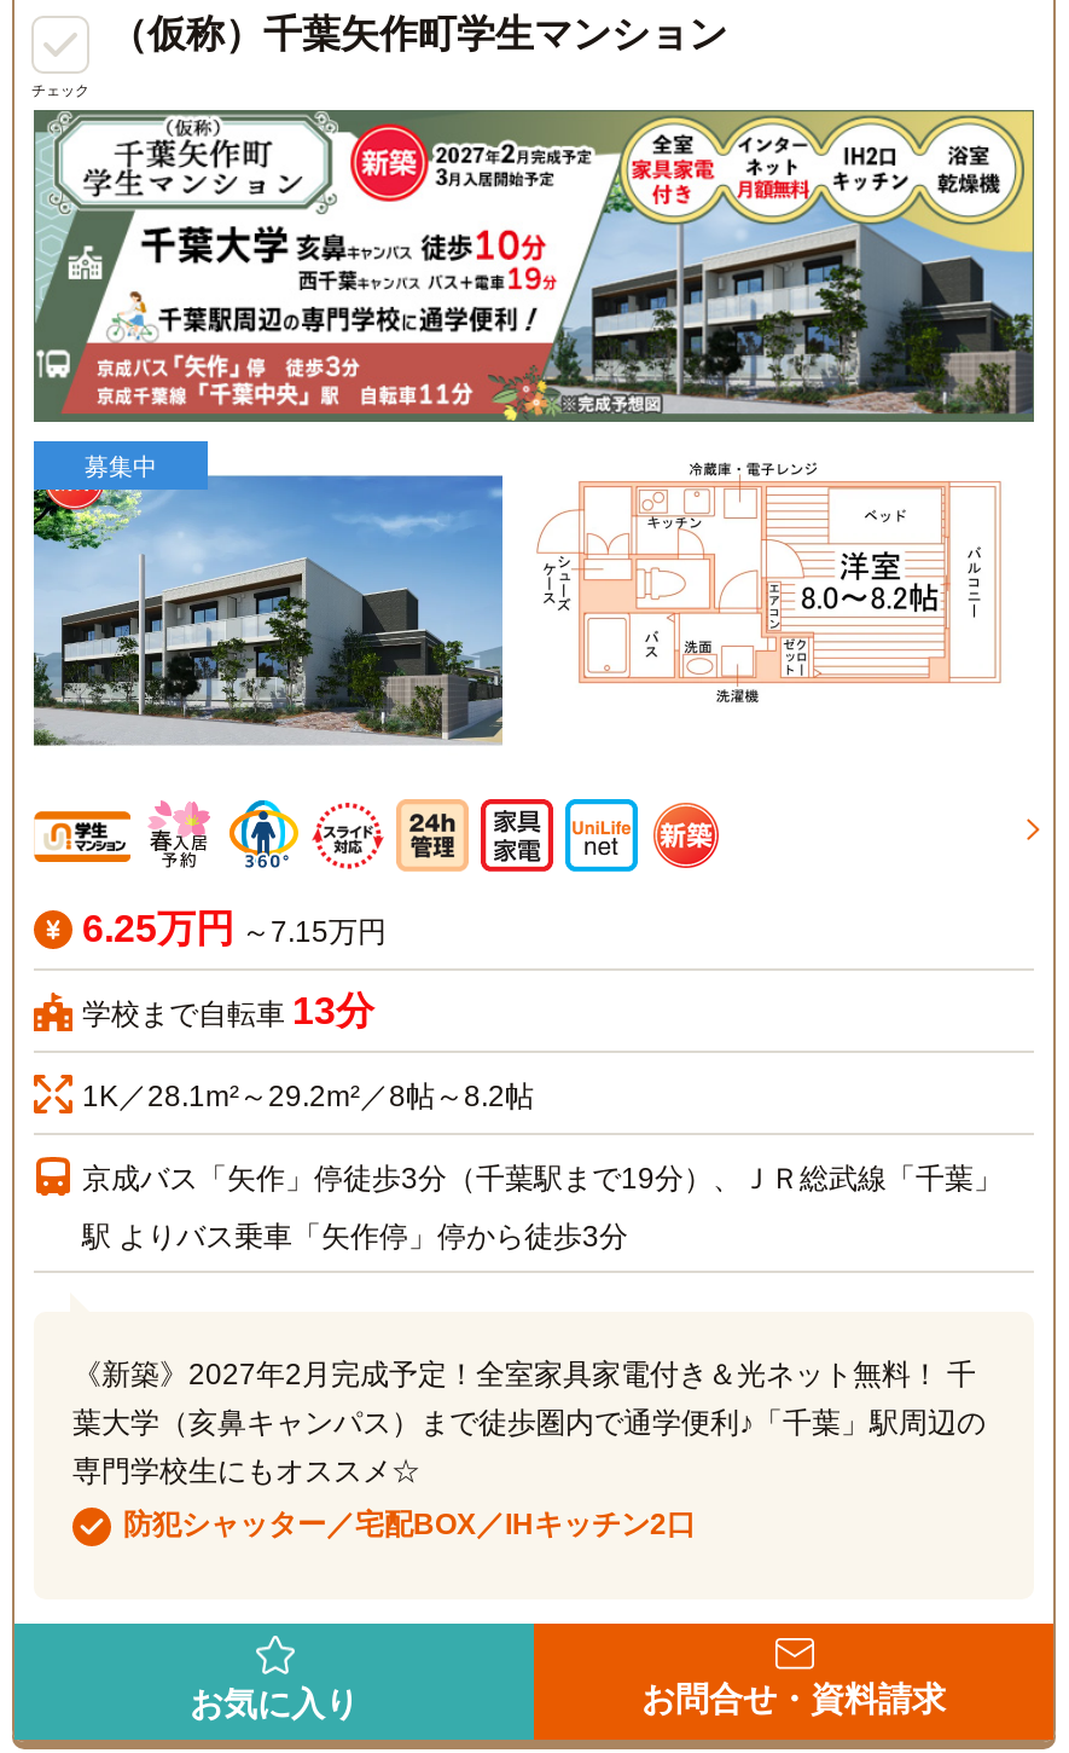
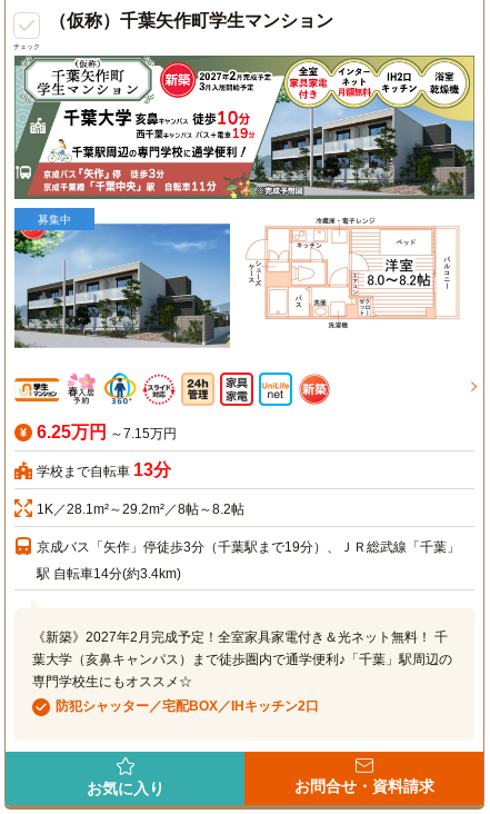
- 駅 よりバス乗車「矢作停」停から徒歩3分
+ 駅 自転車14分(約3.4km)
